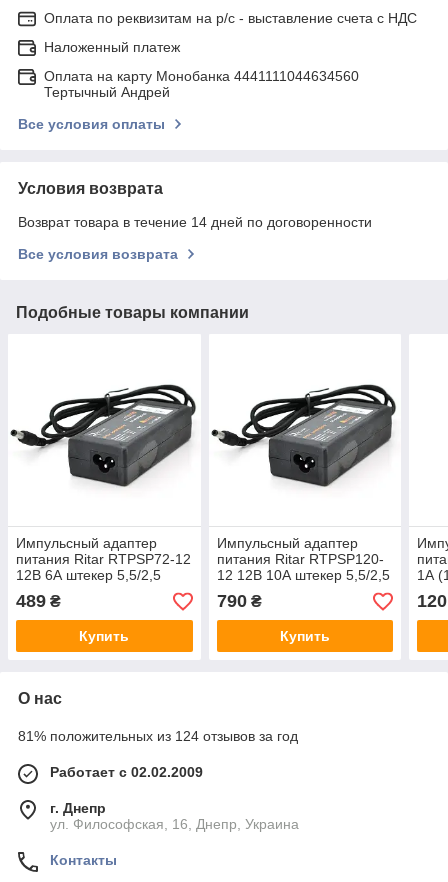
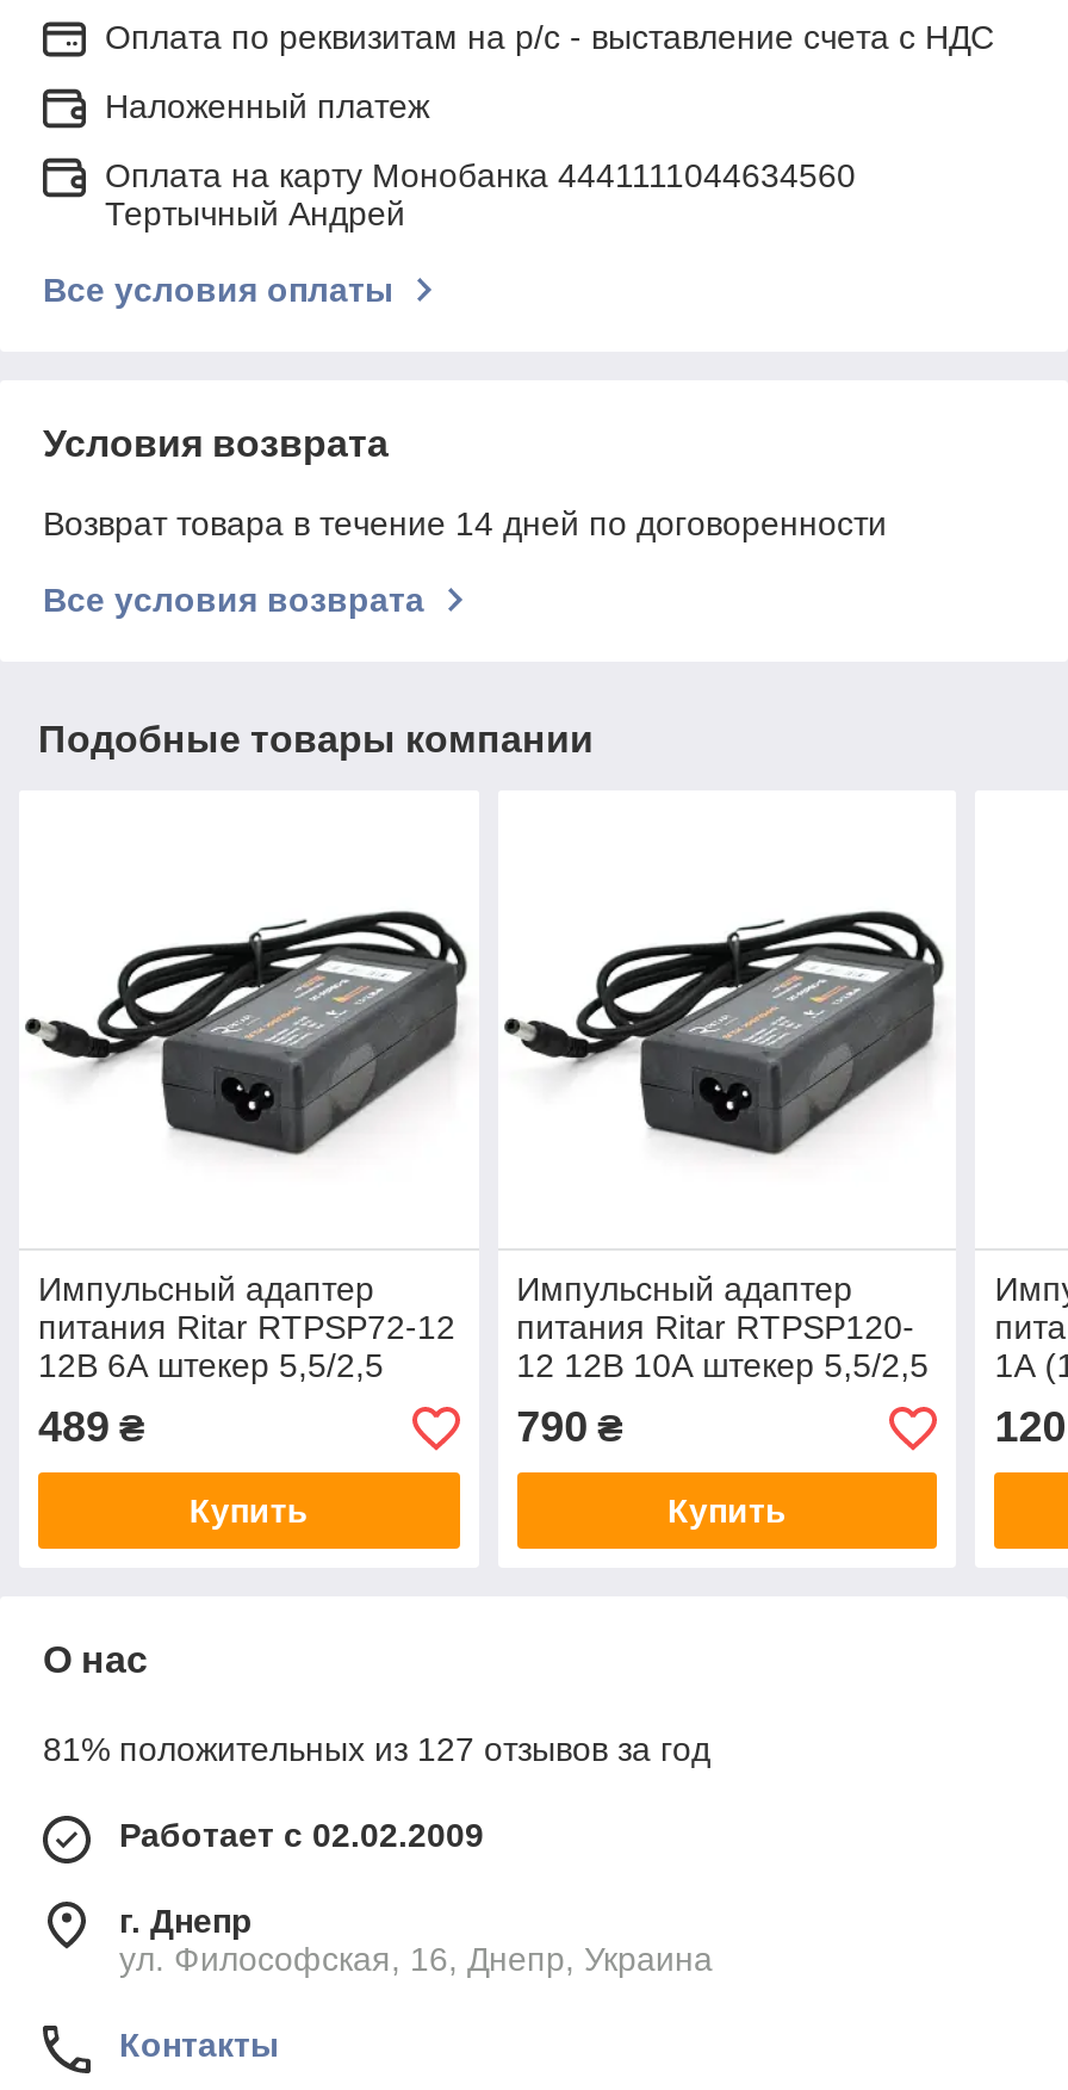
- 81% положительных из 124 отзывов за год
+ 81% положительных из 127 отзывов за год
